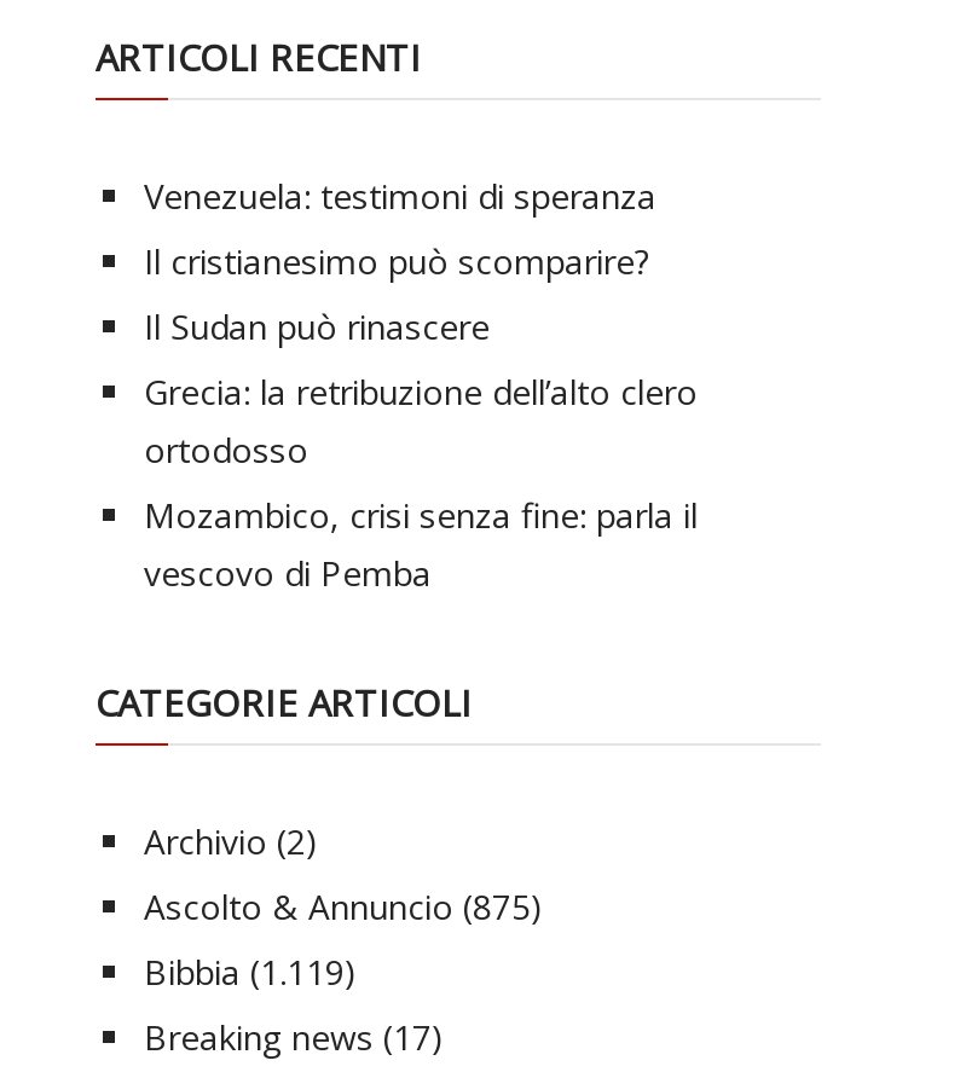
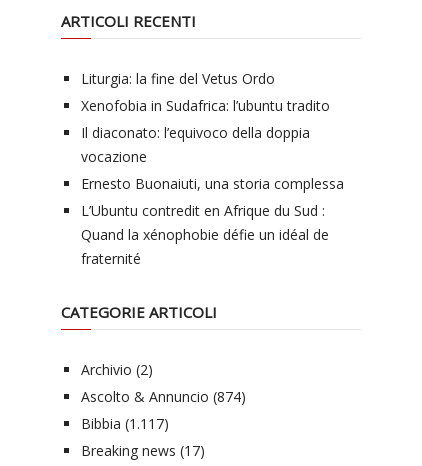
- Venezuela: testimoni di speranza
- Il cristianesimo può scomparire?
- Il Sudan può rinascere
- Grecia: la retribuzione dell’alto clero
- ortodosso
- Mozambico, crisi senza fine: parla il
- vescovo di Pemba
+ Liturgia: la fine del Vetus Ordo
+ Xenofobia in Sudafrica: l’ubuntu tradito
+ Il diaconato: l’equivoco della doppia
+ vocazione
+ Ernesto Buonaiuti, una storia complessa
+ L’Ubuntu contredit en Afrique du Sud :
+ Quand la xénophobie défie un idéal de
+ fraternité

- Ascolto & Annuncio (875)
+ Ascolto & Annuncio (874)

- Bibbia (1.119)
+ Bibbia (1.117)
